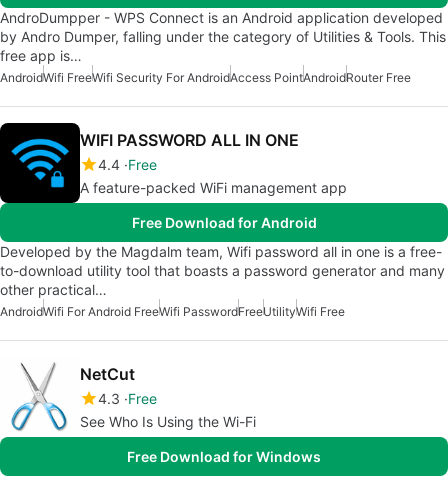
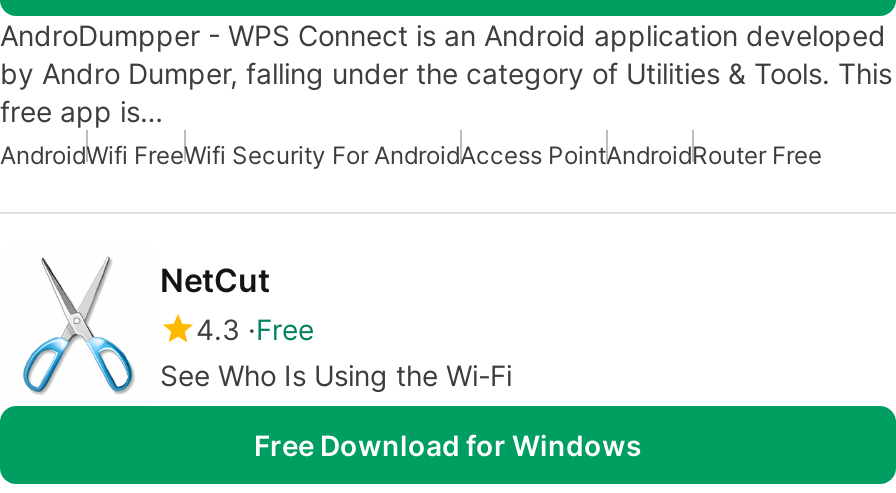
- [image]
- WIFI PASSWORD ALL IN ONE
- 4.4 Free
- A feature-packed WiFi management app
- Free Download for Android
- Developed by the Magdalm team, Wifi password all in one is a free-
- to-download utility tool that boasts a password generator and many
- other practical…
- AndroidWifi For Android FreeWifi PasswordFreeUtilityWifi Free
